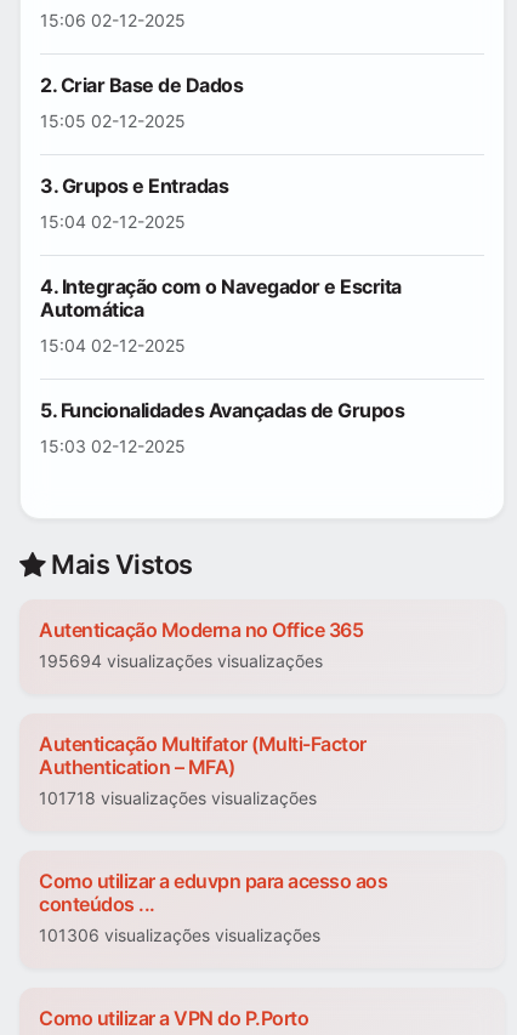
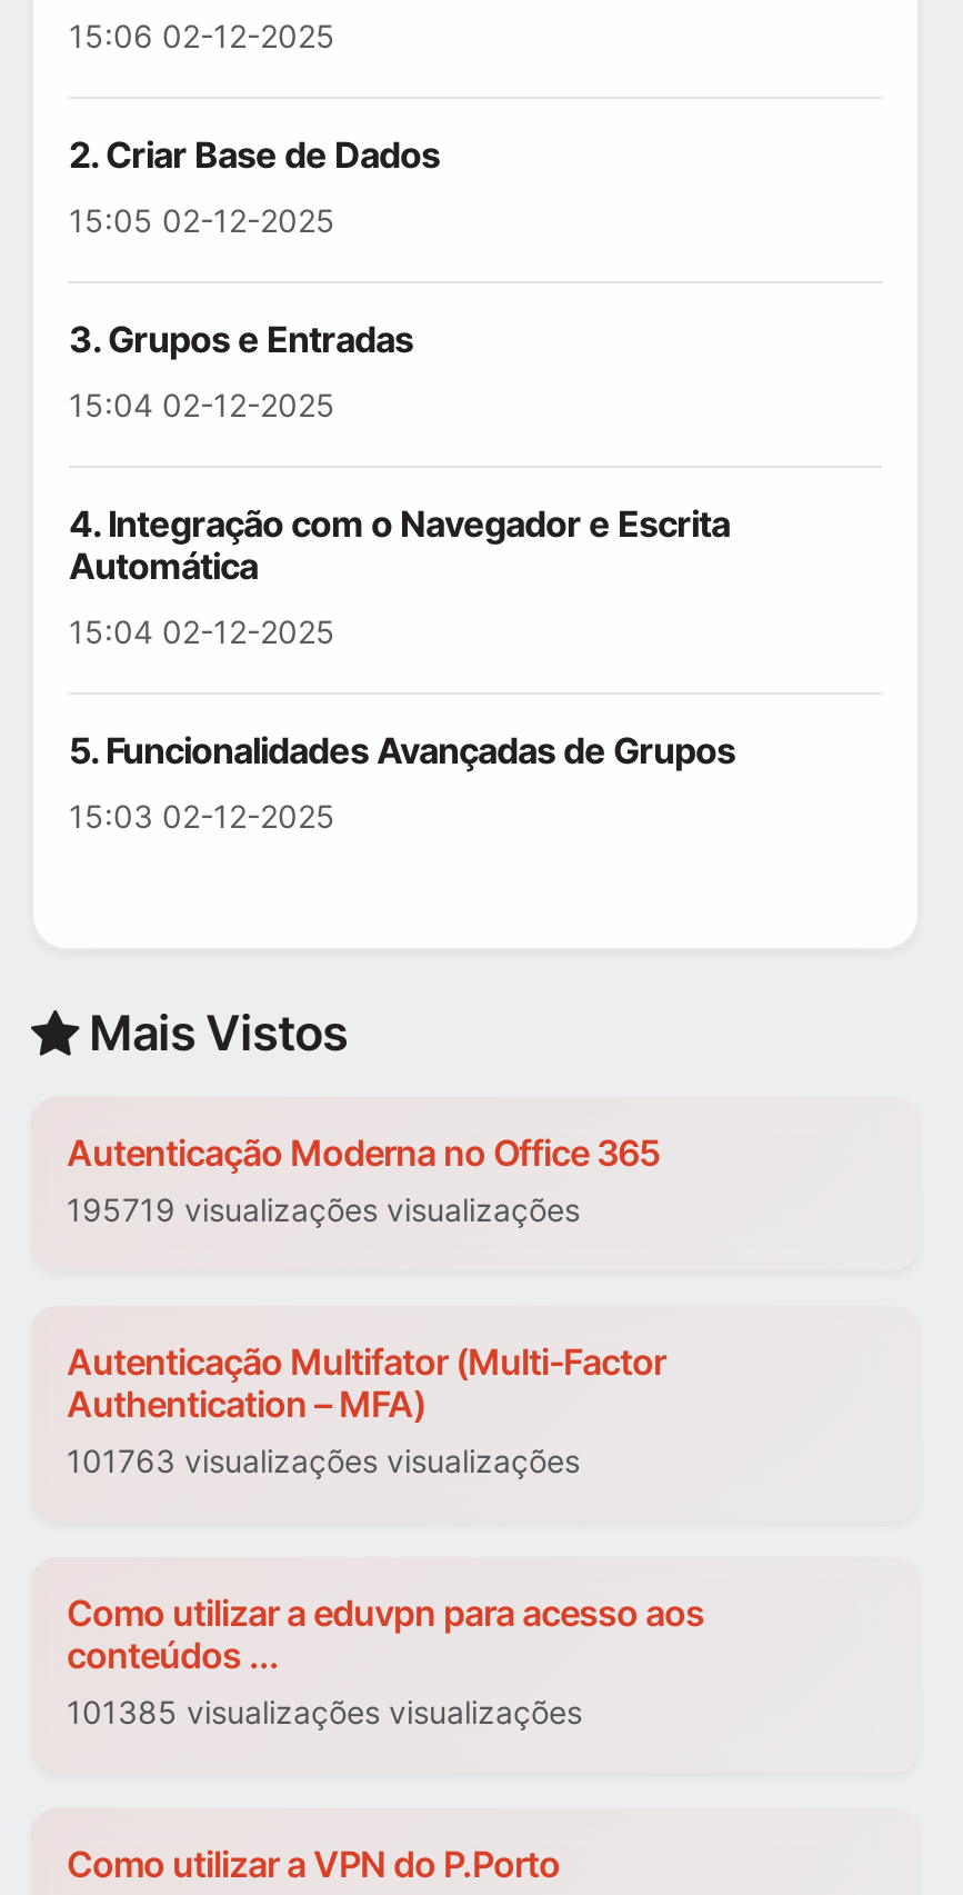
- 195694 visualizações visualizações
+ 195719 visualizações visualizações

- 101718 visualizações visualizações
+ 101763 visualizações visualizações

- 101306 visualizações visualizações
+ 101385 visualizações visualizações
